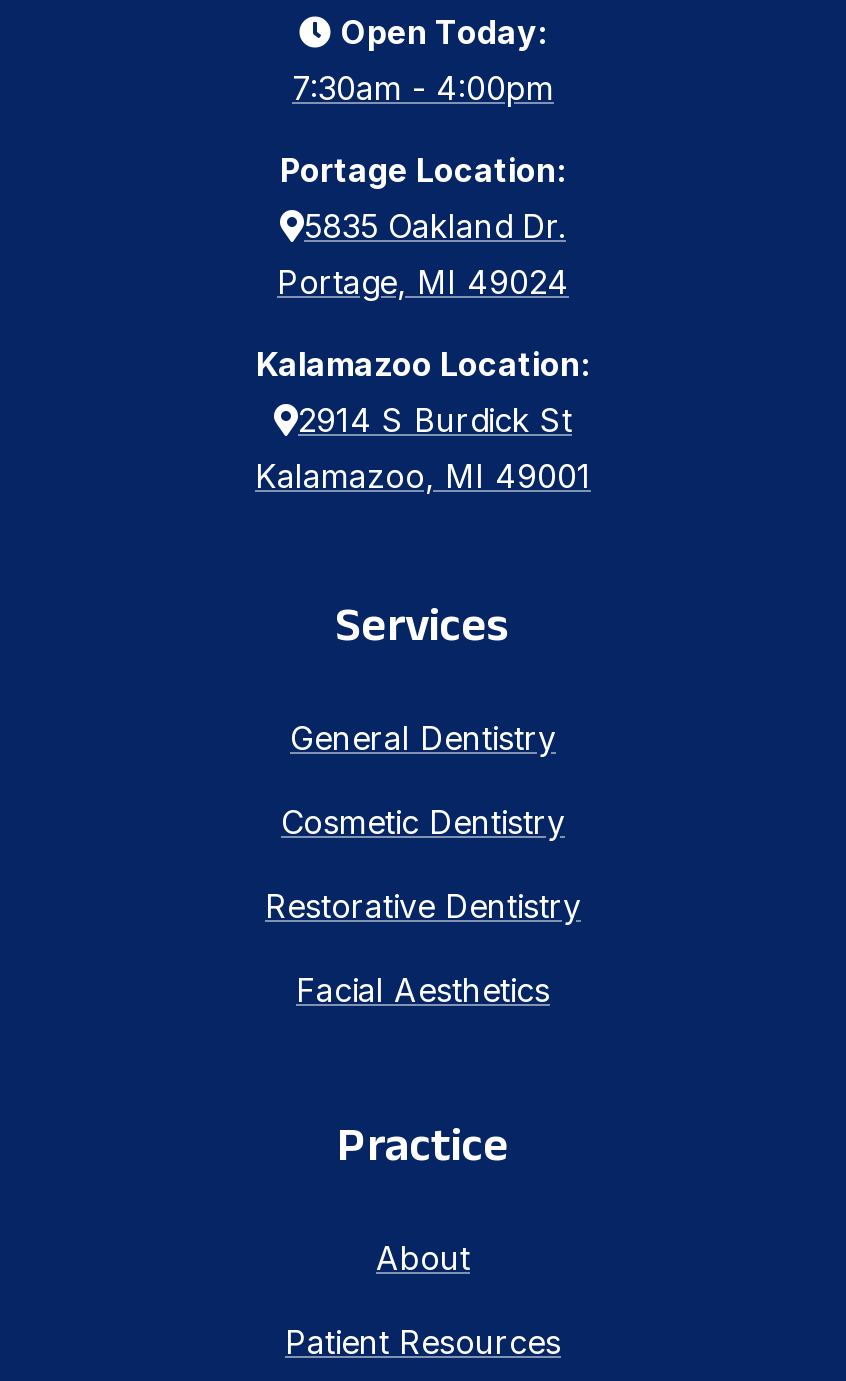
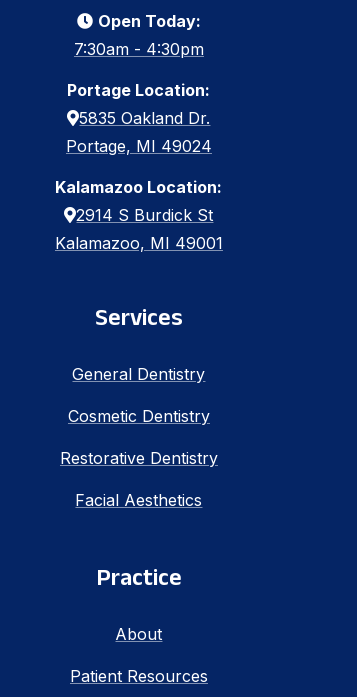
- 7:30am - 4:00pm
+ 7:30am - 4:30pm
